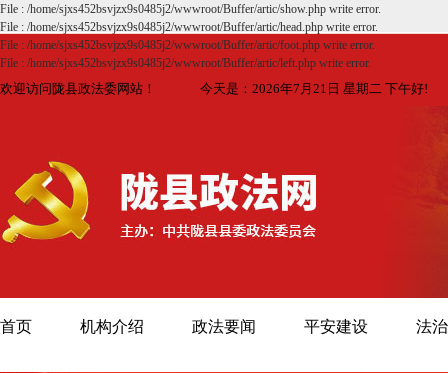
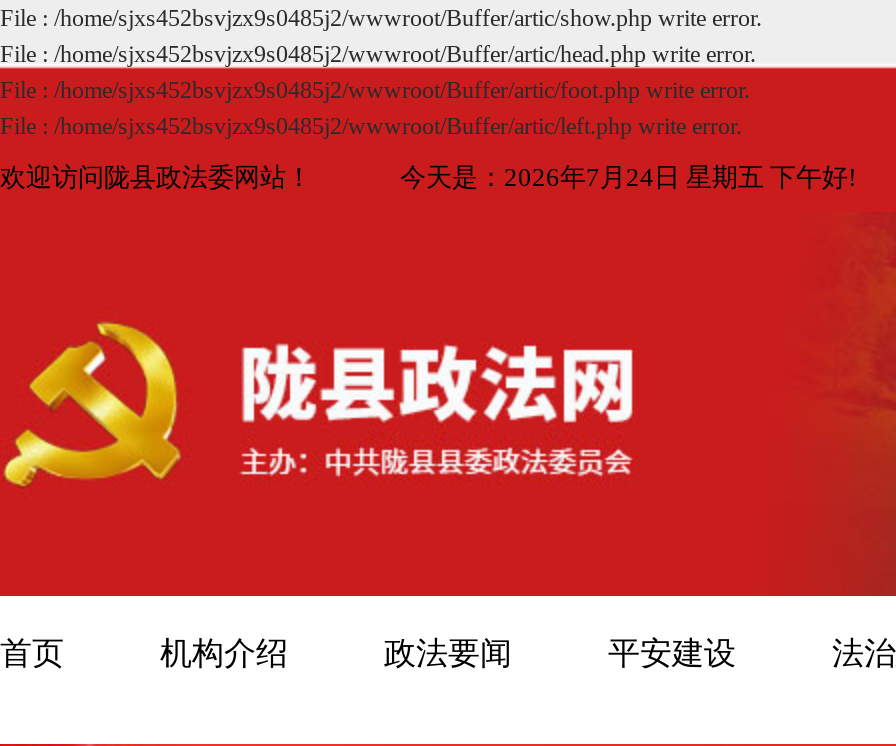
- 今天是：2026年7月21日 星期二 下午好!
+ 今天是：2026年7月24日 星期五 下午好!
